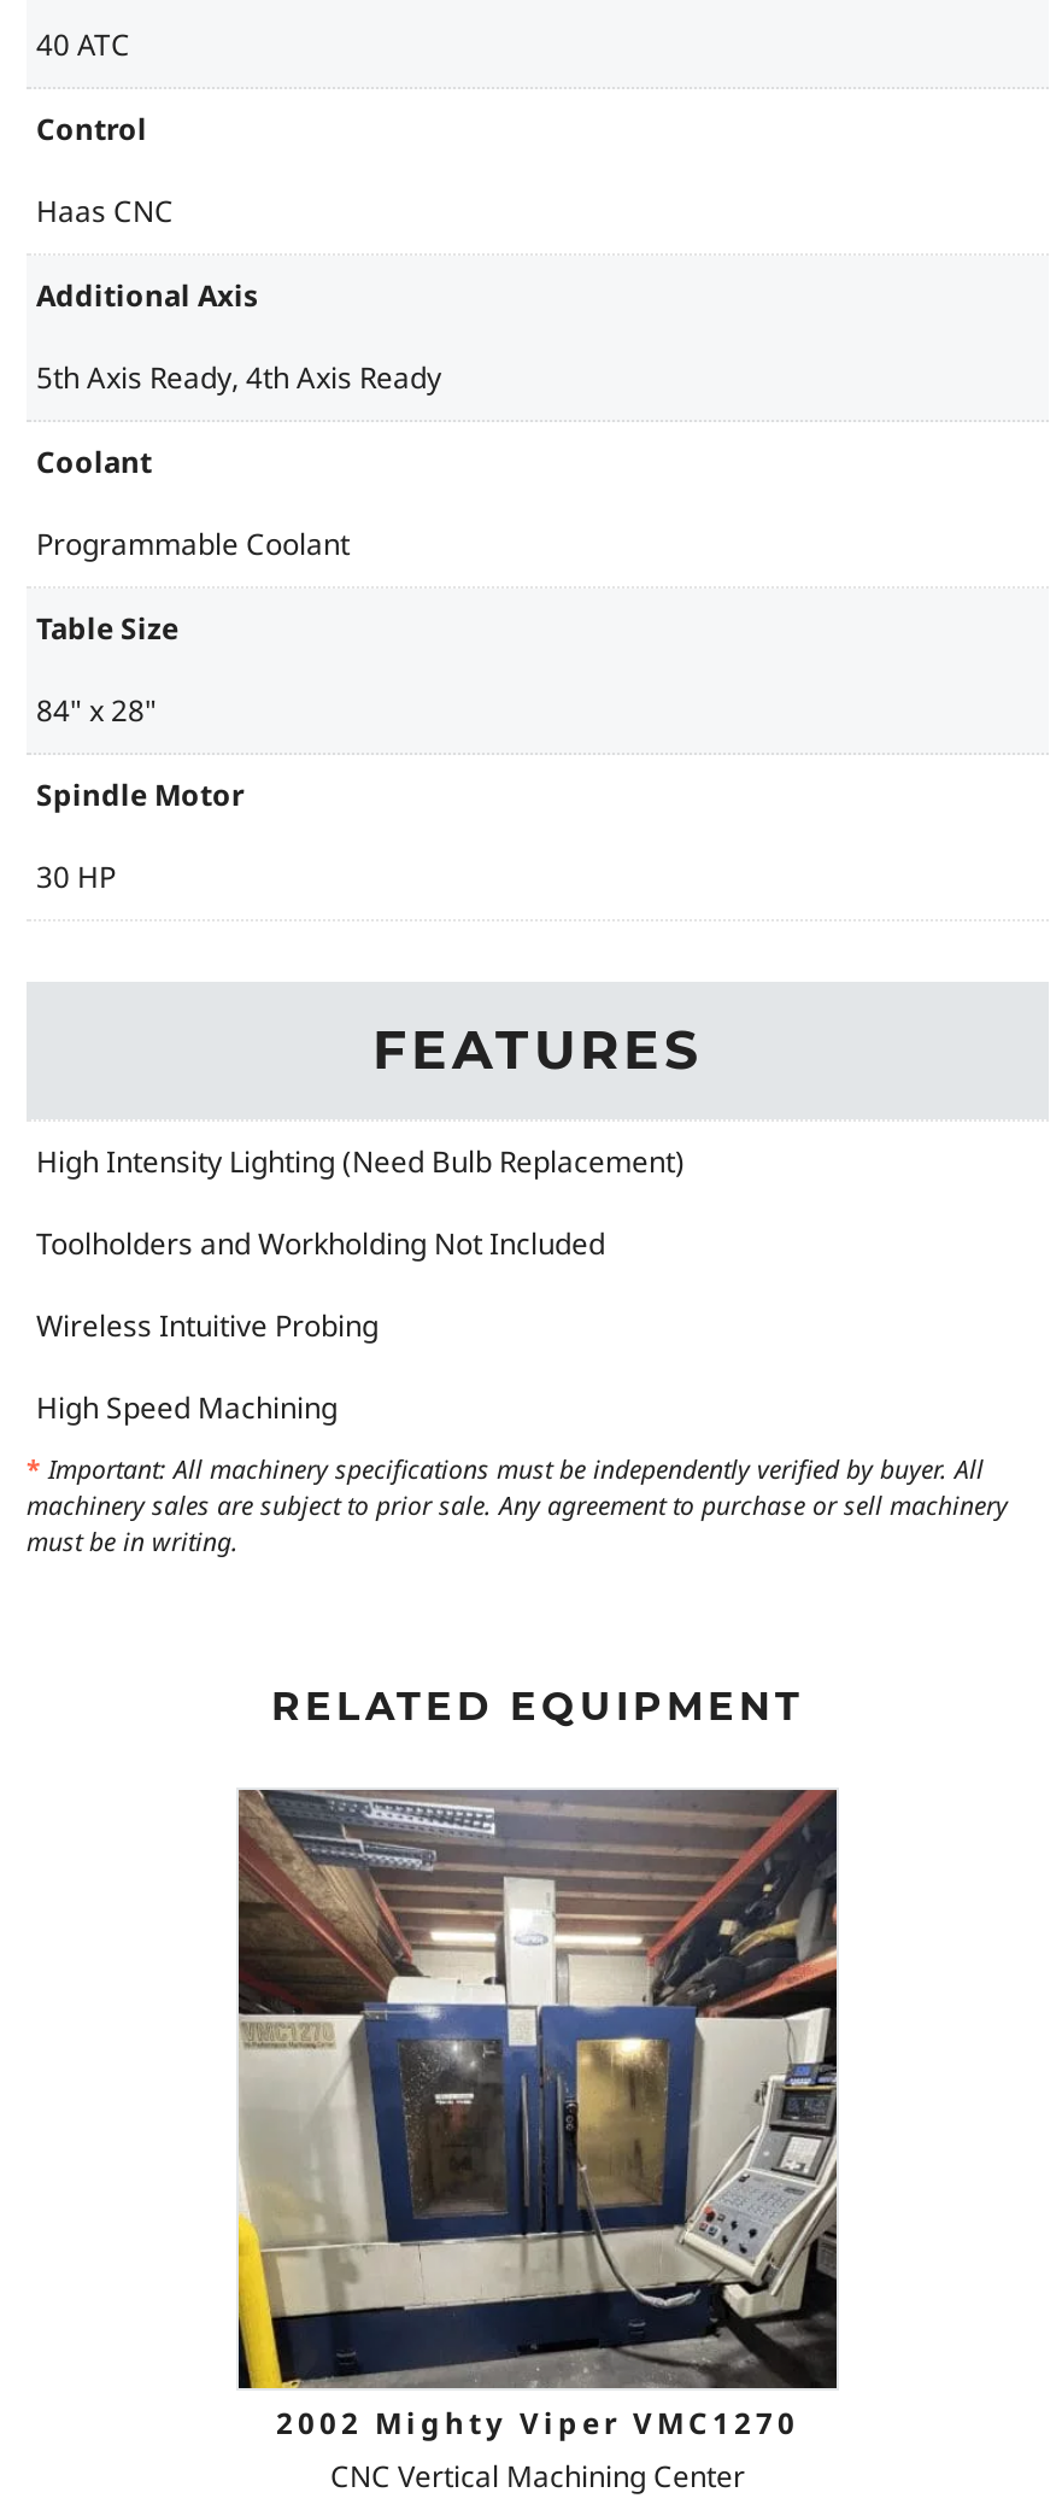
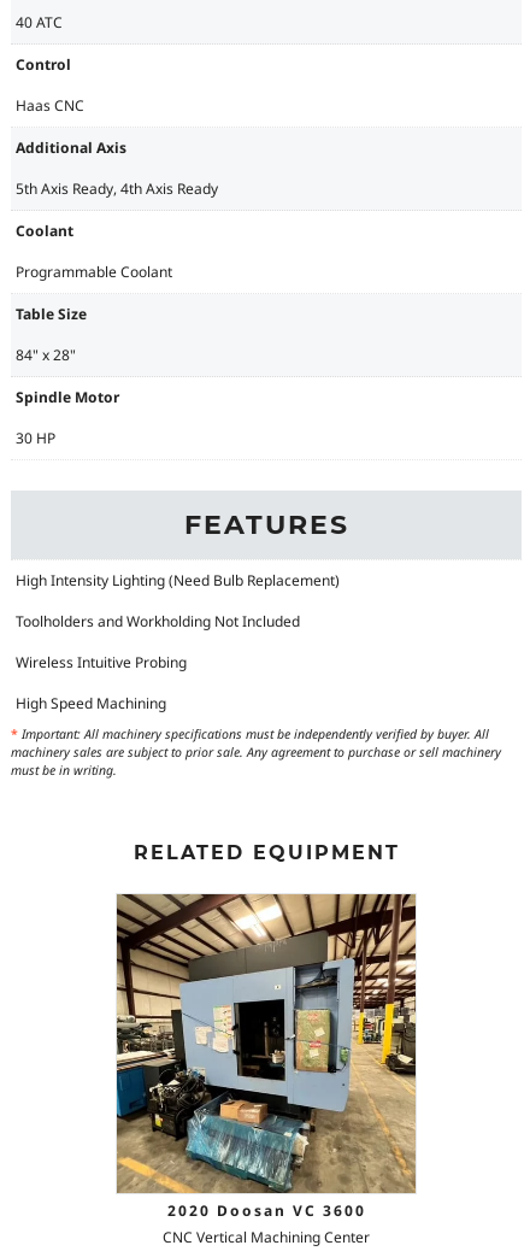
- [image]
- 2002 Mighty Viper VMC1270
+ [image]
+ 2020 Doosan VC 3600
